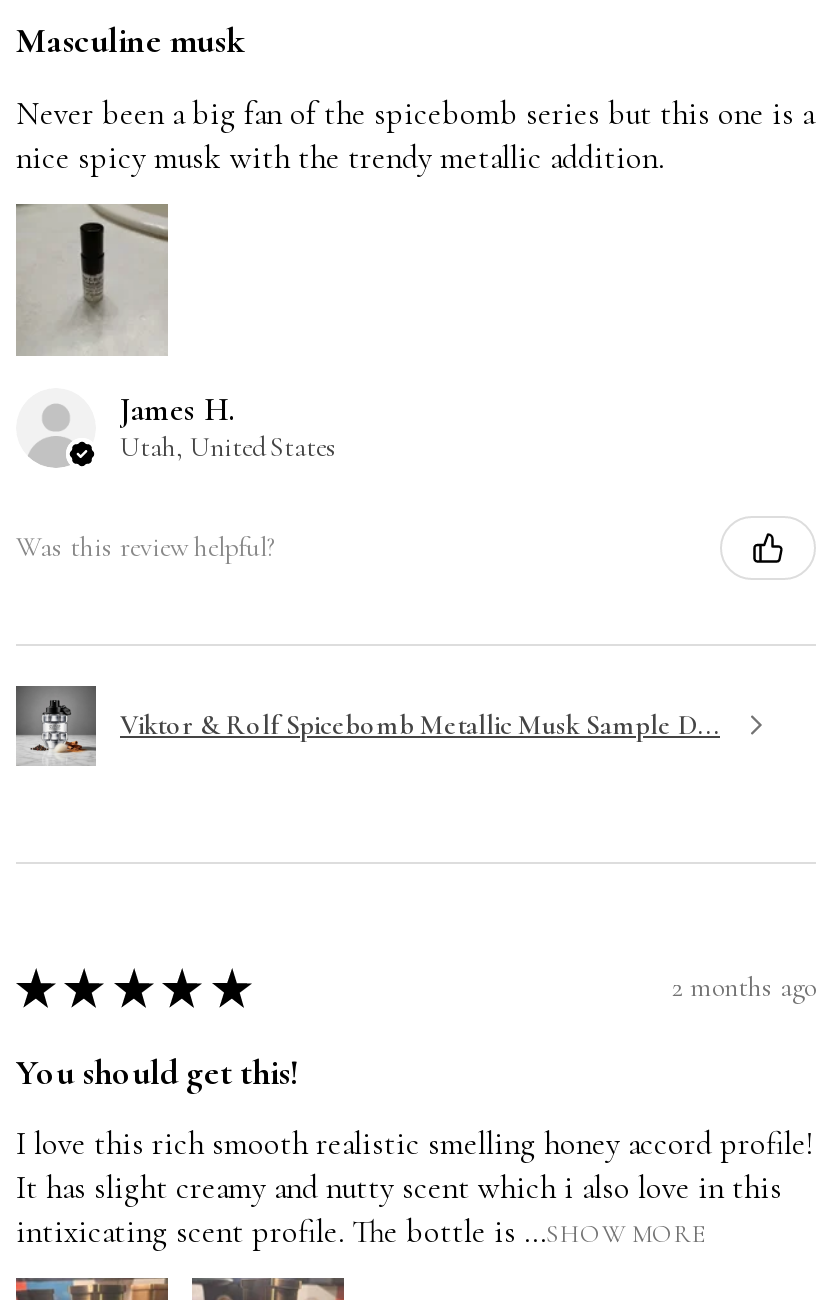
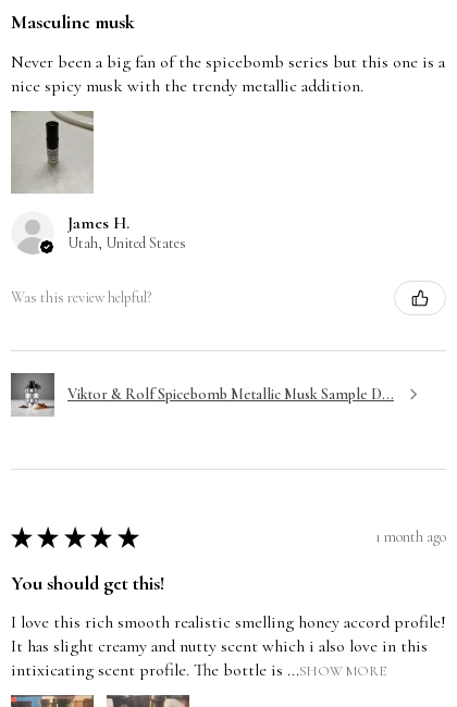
- 2 months ago
+ 1 month ago
